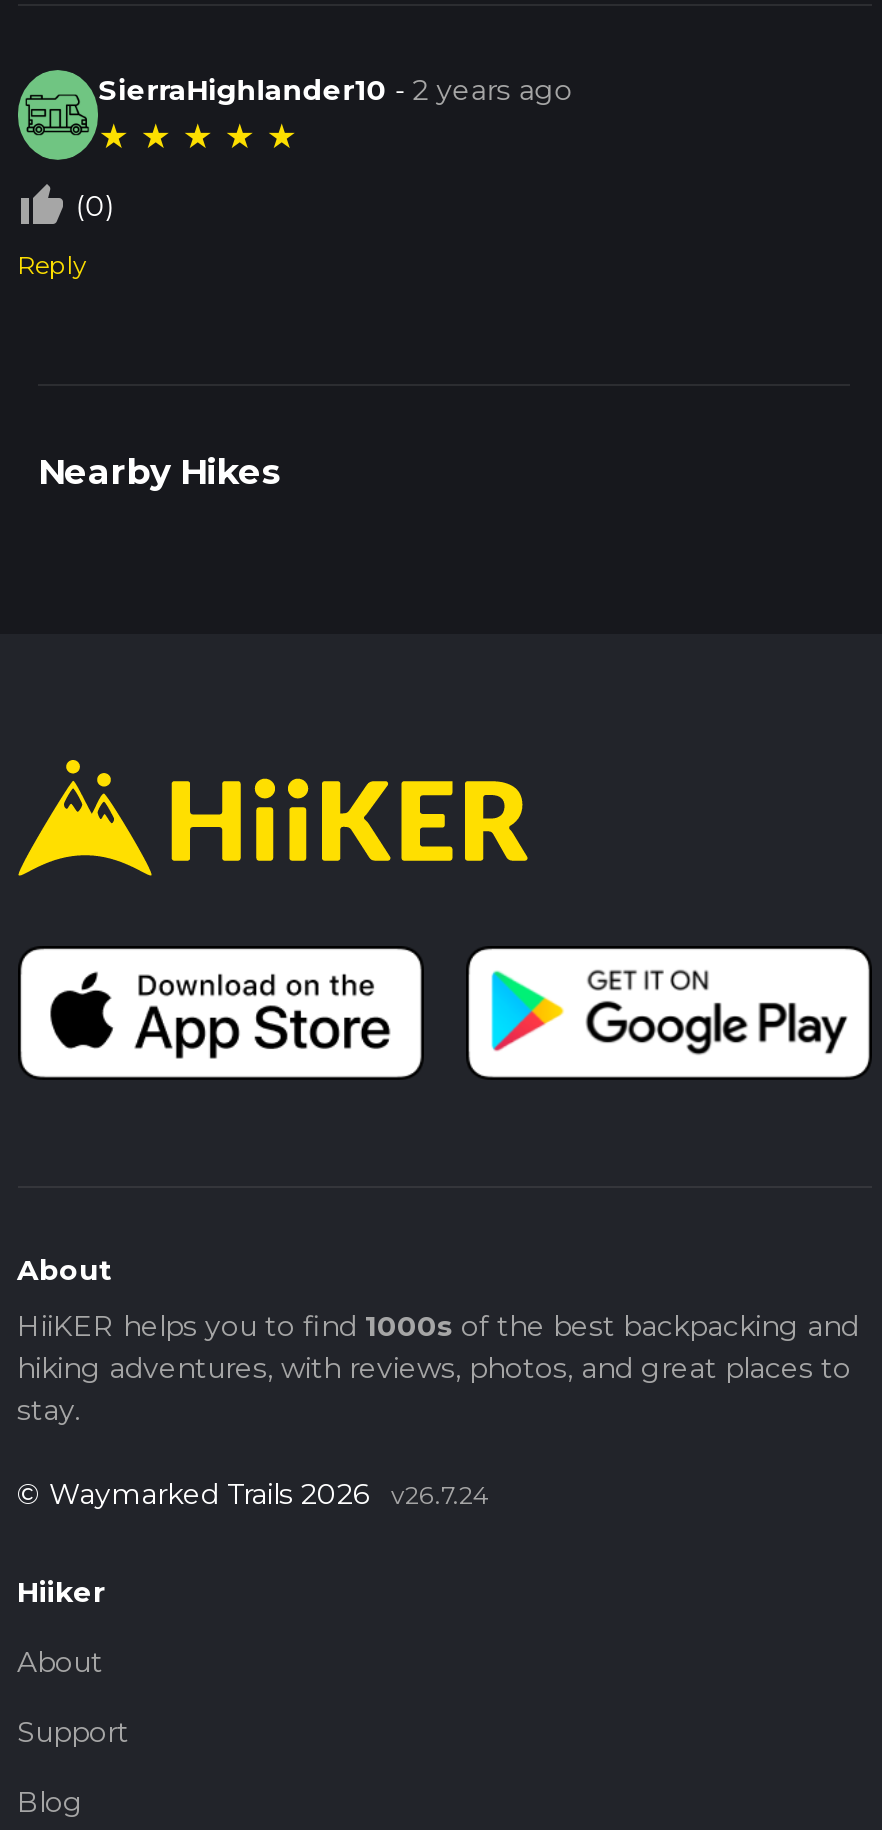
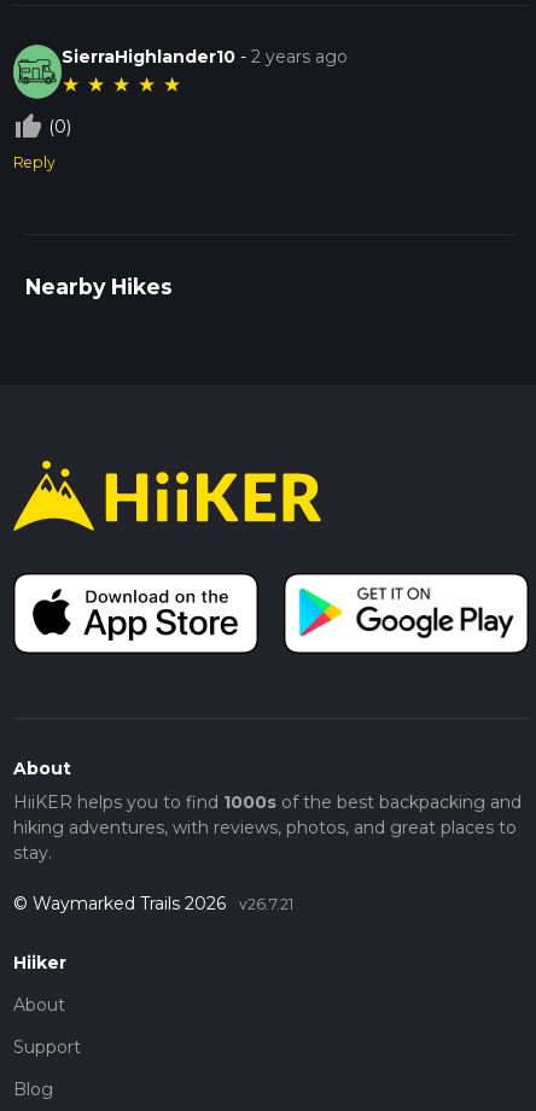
- © Waymarked Trails 2026 v26.7.24
+ © Waymarked Trails 2026 v26.7.21
